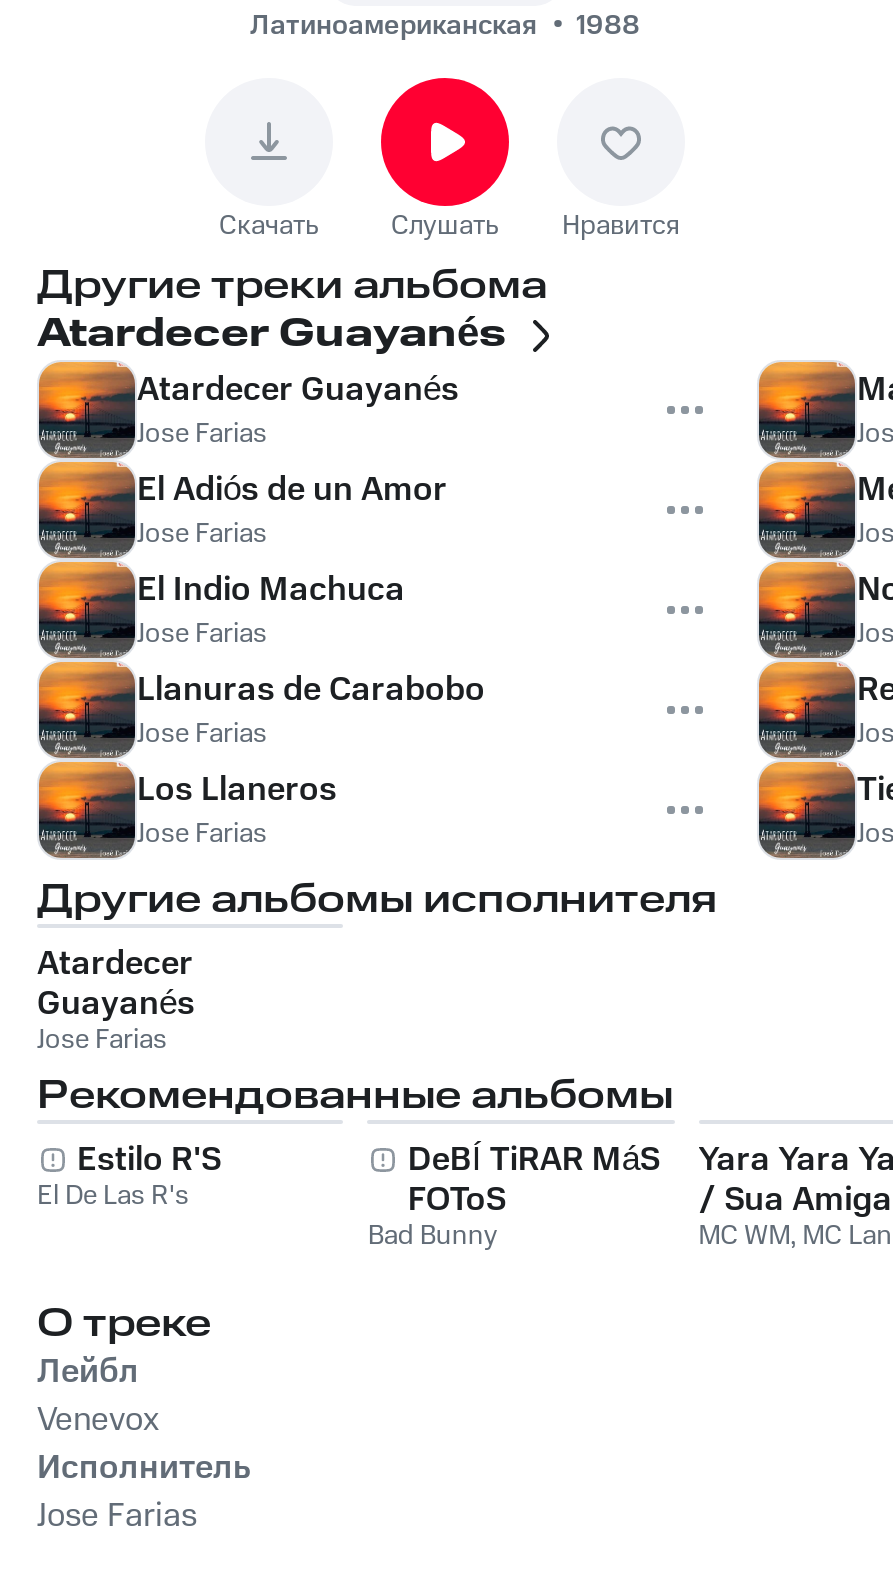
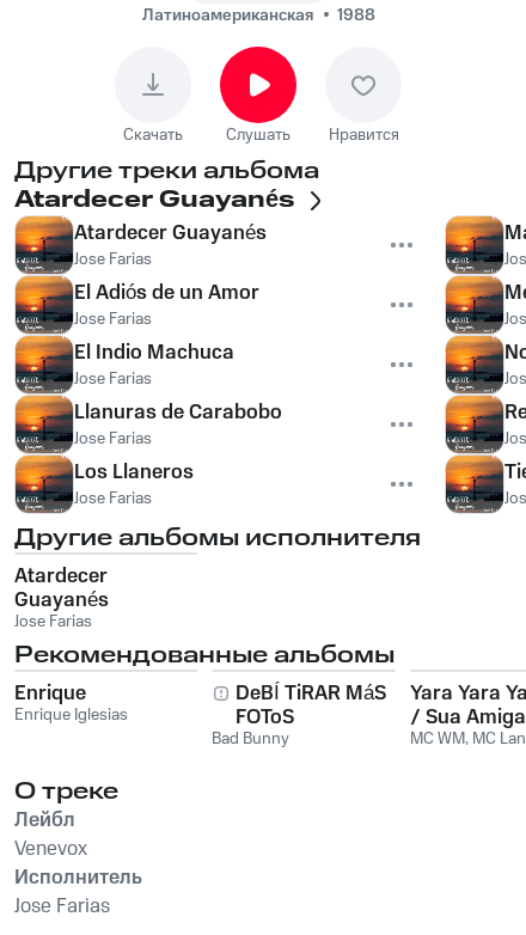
- Estilo R'S
- El De Las R's
+ Enrique
+ Enrique Iglesias
